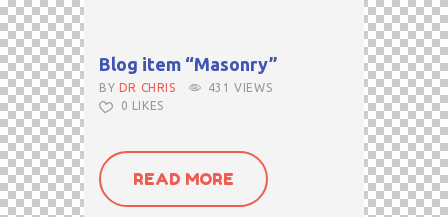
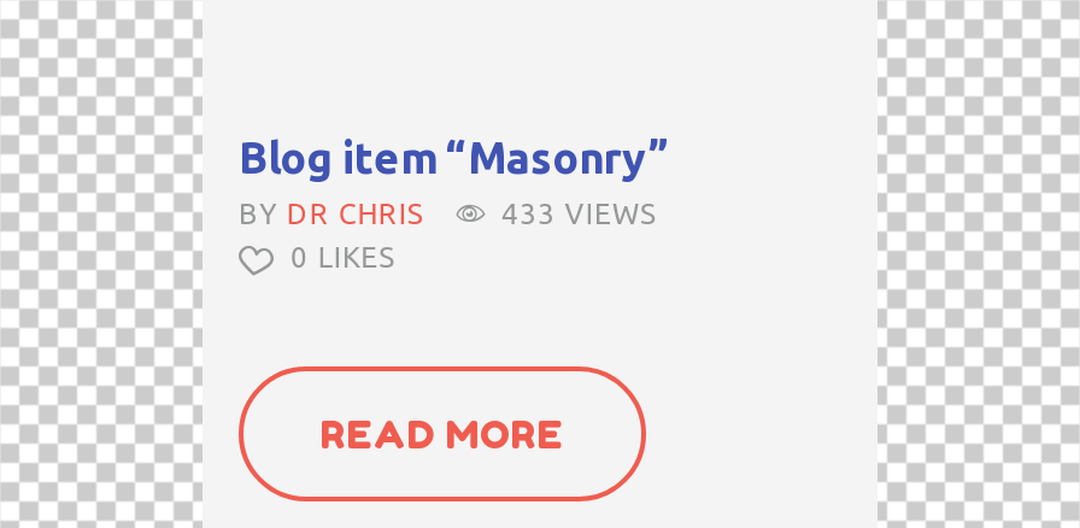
- 431 VIEWS
+ 433 VIEWS
